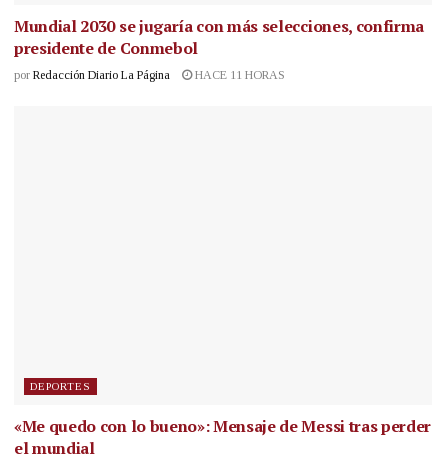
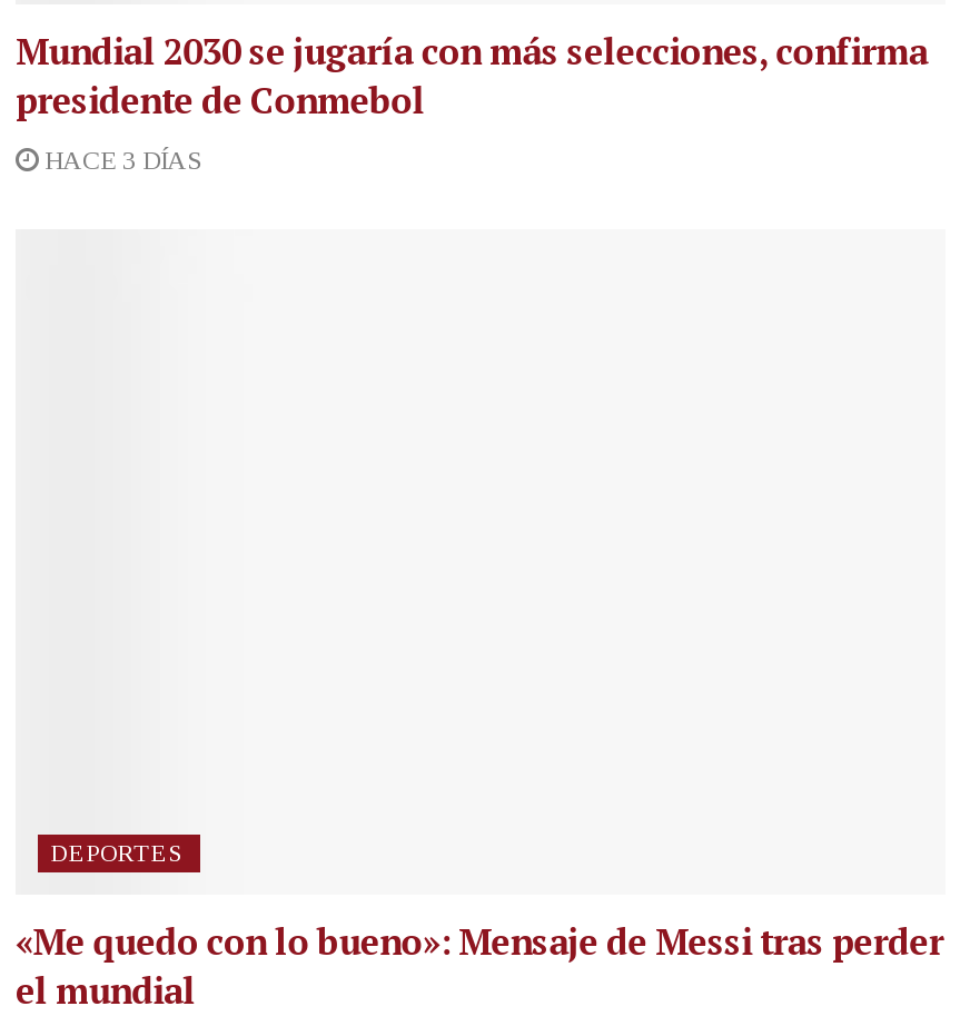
- por Redacción Diario La Página
- HACE 11 HORAS
+ HACE 3 DÍAS
